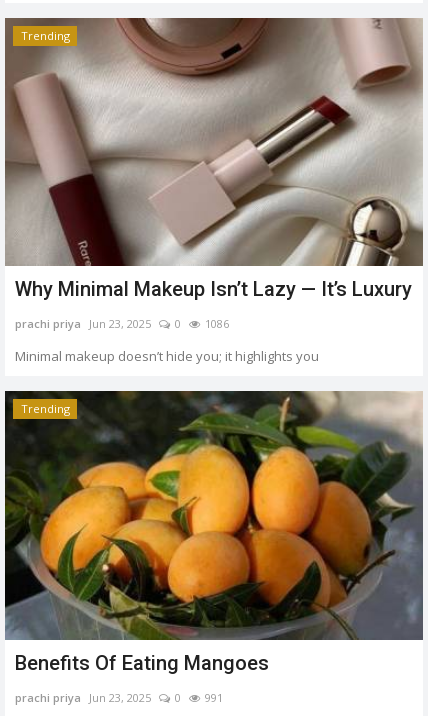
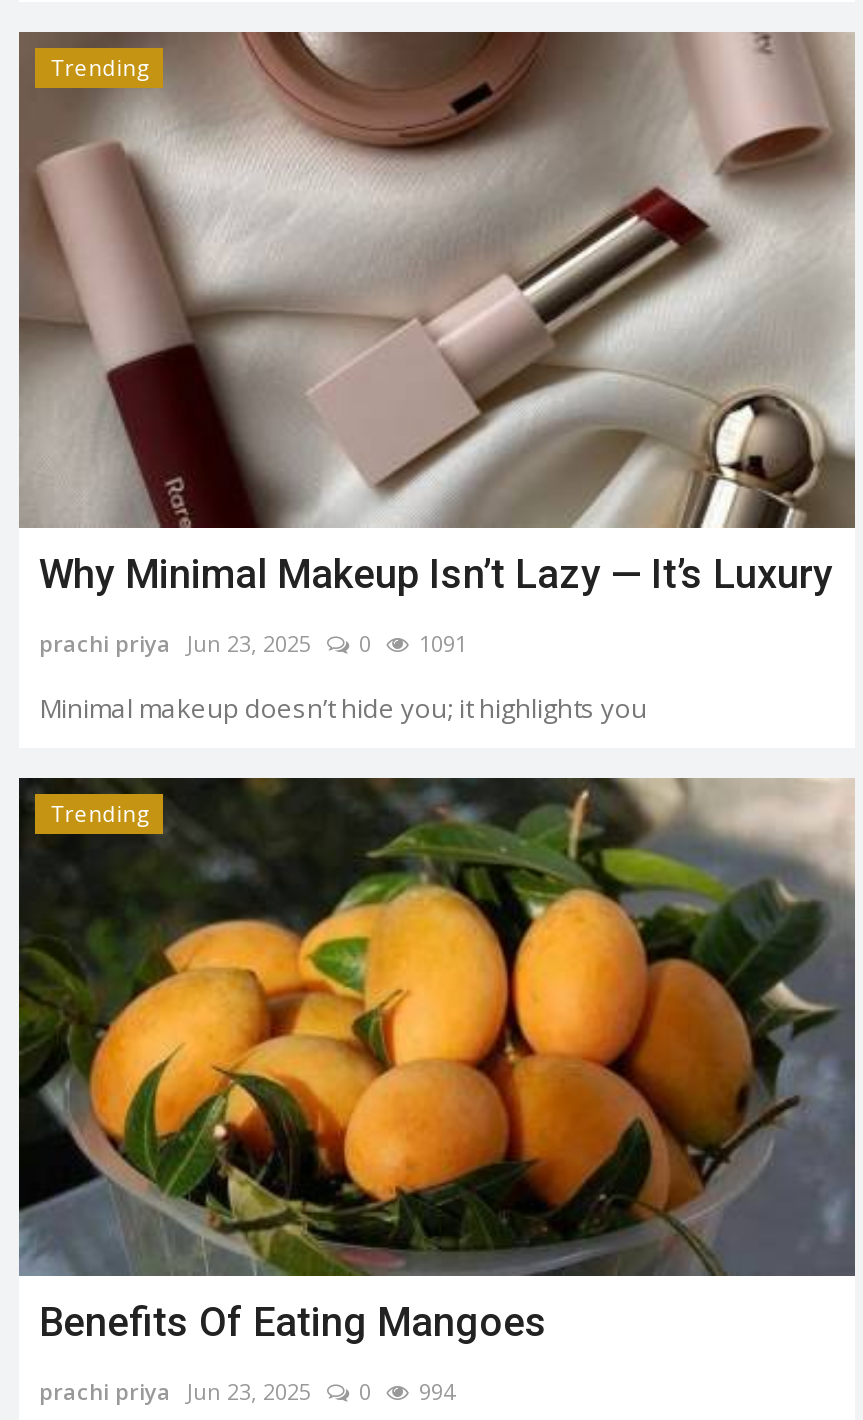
- prachi priya Jun 23, 2025 0 1086
+ prachi priya Jun 23, 2025 0 1091

- prachi priya Jun 23, 2025 0 991
+ prachi priya Jun 23, 2025 0 994
